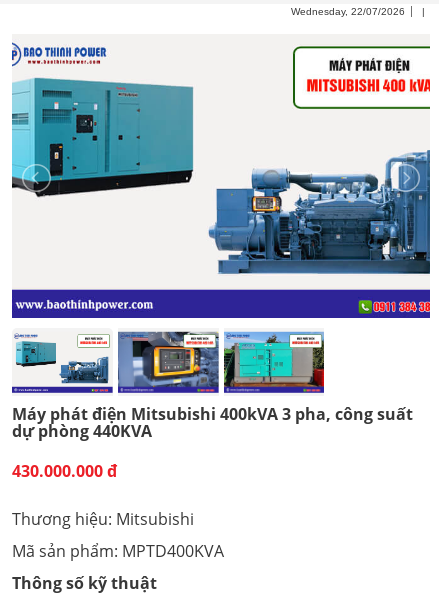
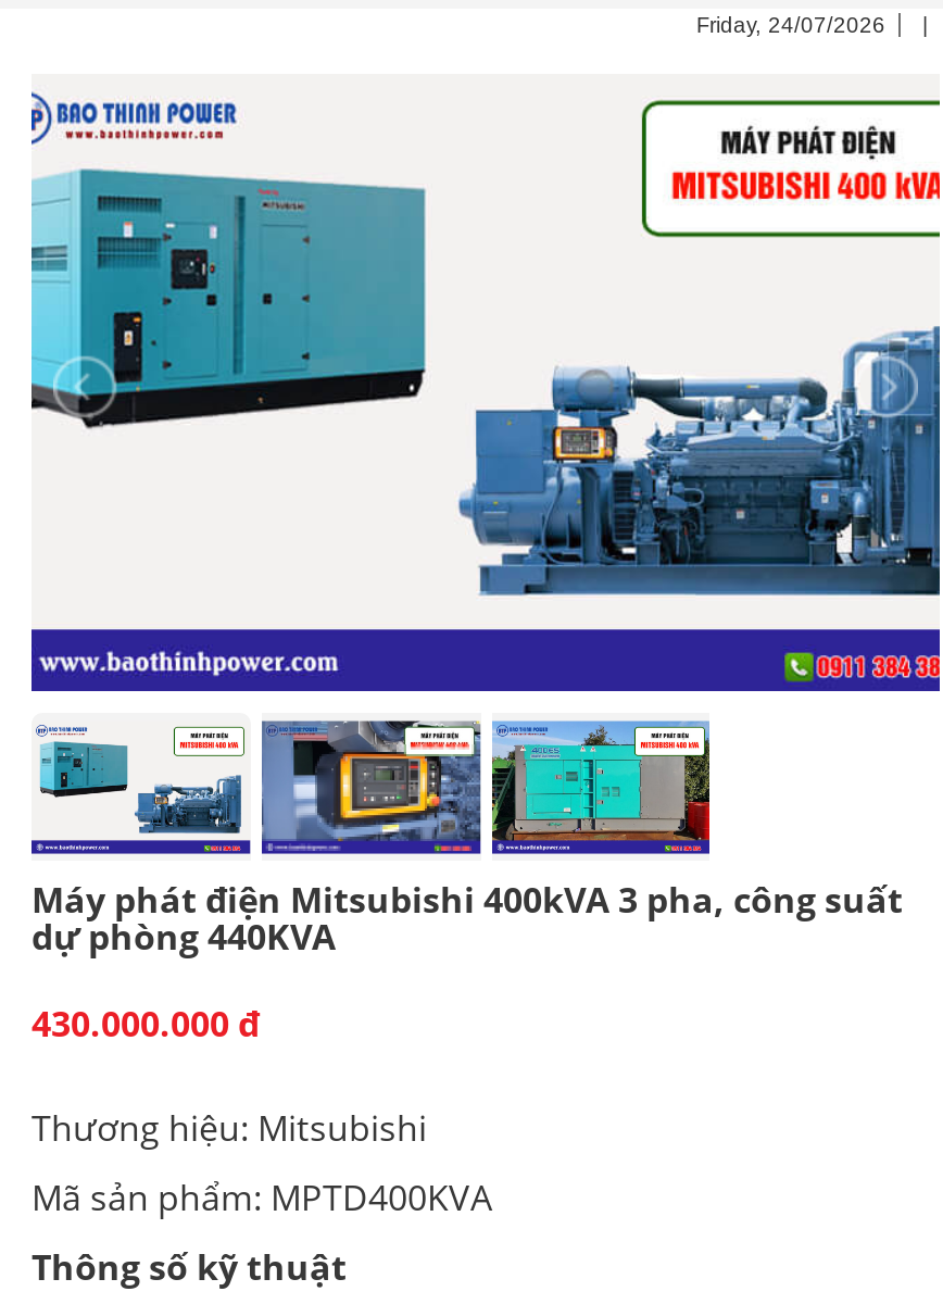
- Wednesday, 22/07/2026
+ Friday, 24/07/2026
